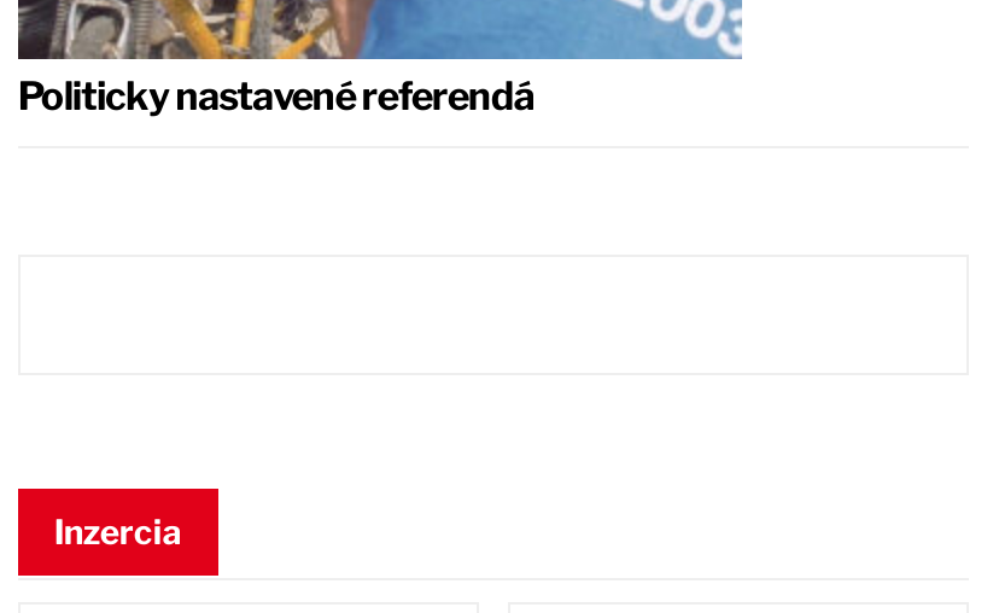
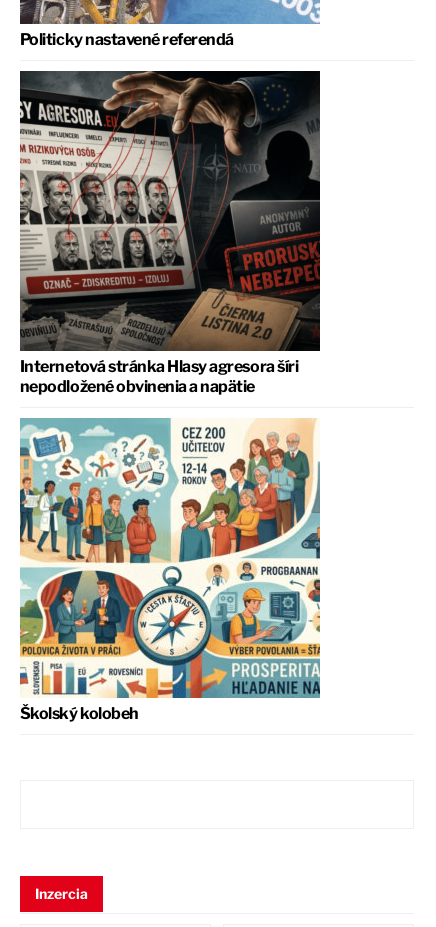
+ [image]
+ Internetová stránka Hlasy agresora šíri
+ nepodložené obvinenia a napätie

+ [image]
+ Školský kolobeh
